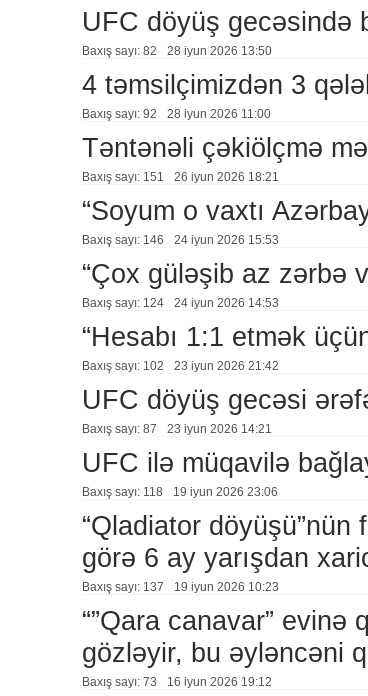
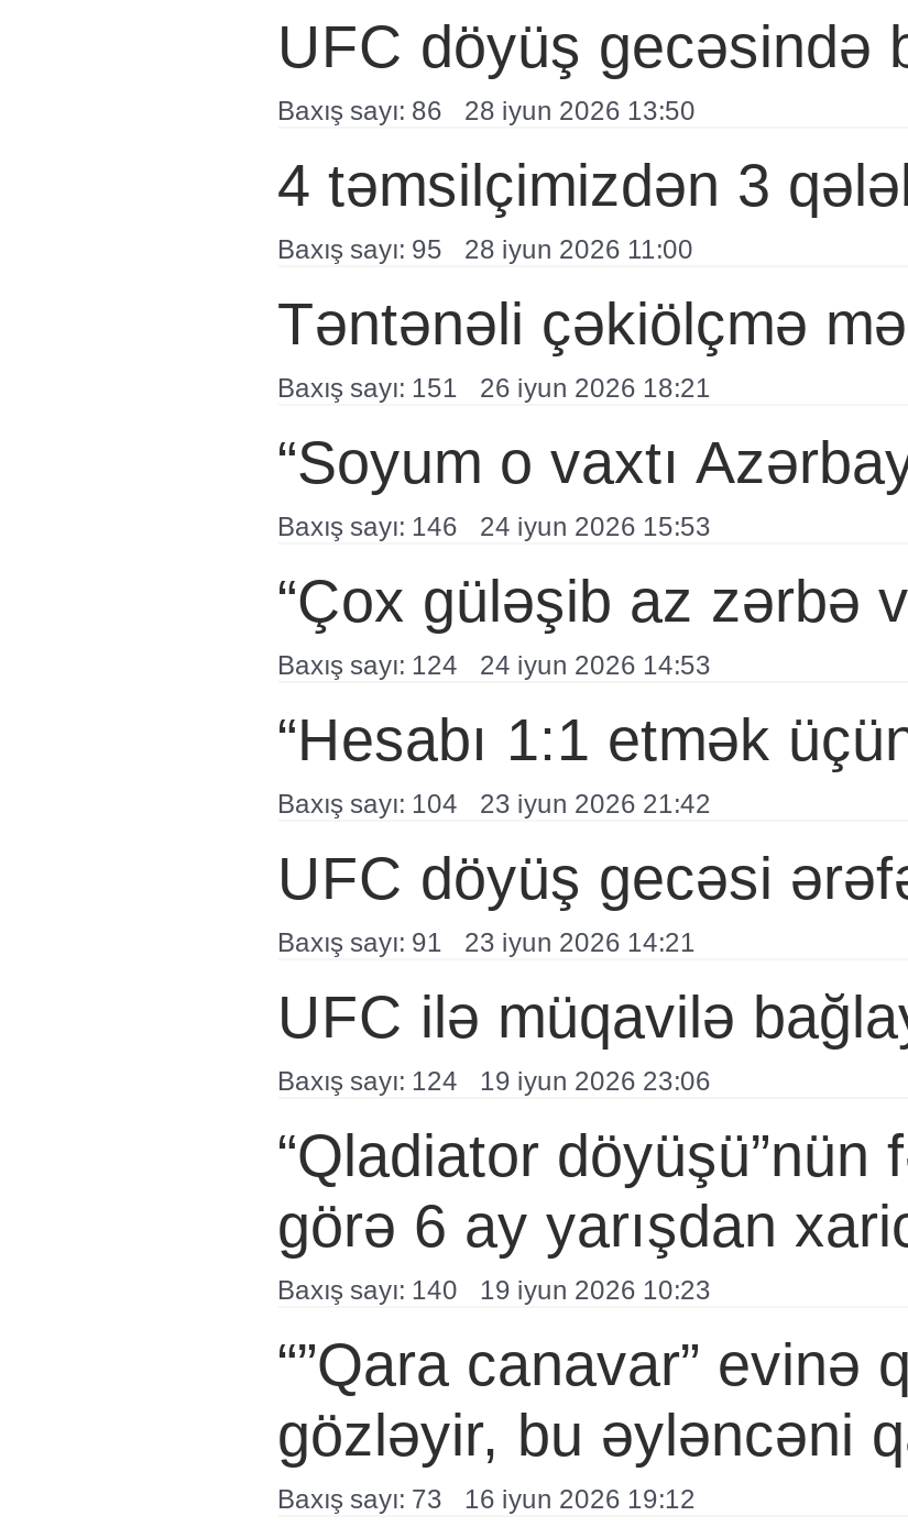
- Baxış sayı: 82 28 i̇yun 2026 13:50
+ Baxış sayı: 86 28 i̇yun 2026 13:50

- Baxış sayı: 92 28 i̇yun 2026 11:00
+ Baxış sayı: 95 28 i̇yun 2026 11:00

- Baxış sayı: 102 23 i̇yun 2026 21:42
+ Baxış sayı: 104 23 i̇yun 2026 21:42

- Baxış sayı: 87 23 i̇yun 2026 14:21
+ Baxış sayı: 91 23 i̇yun 2026 14:21

- Baxış sayı: 118 19 i̇yun 2026 23:06
+ Baxış sayı: 124 19 i̇yun 2026 23:06

- Baxış sayı: 137 19 i̇yun 2026 10:23
+ Baxış sayı: 140 19 i̇yun 2026 10:23
